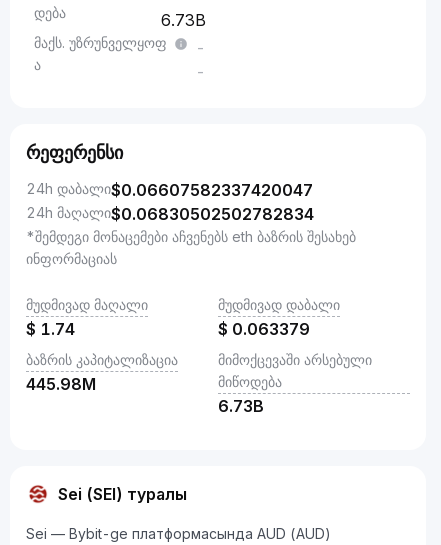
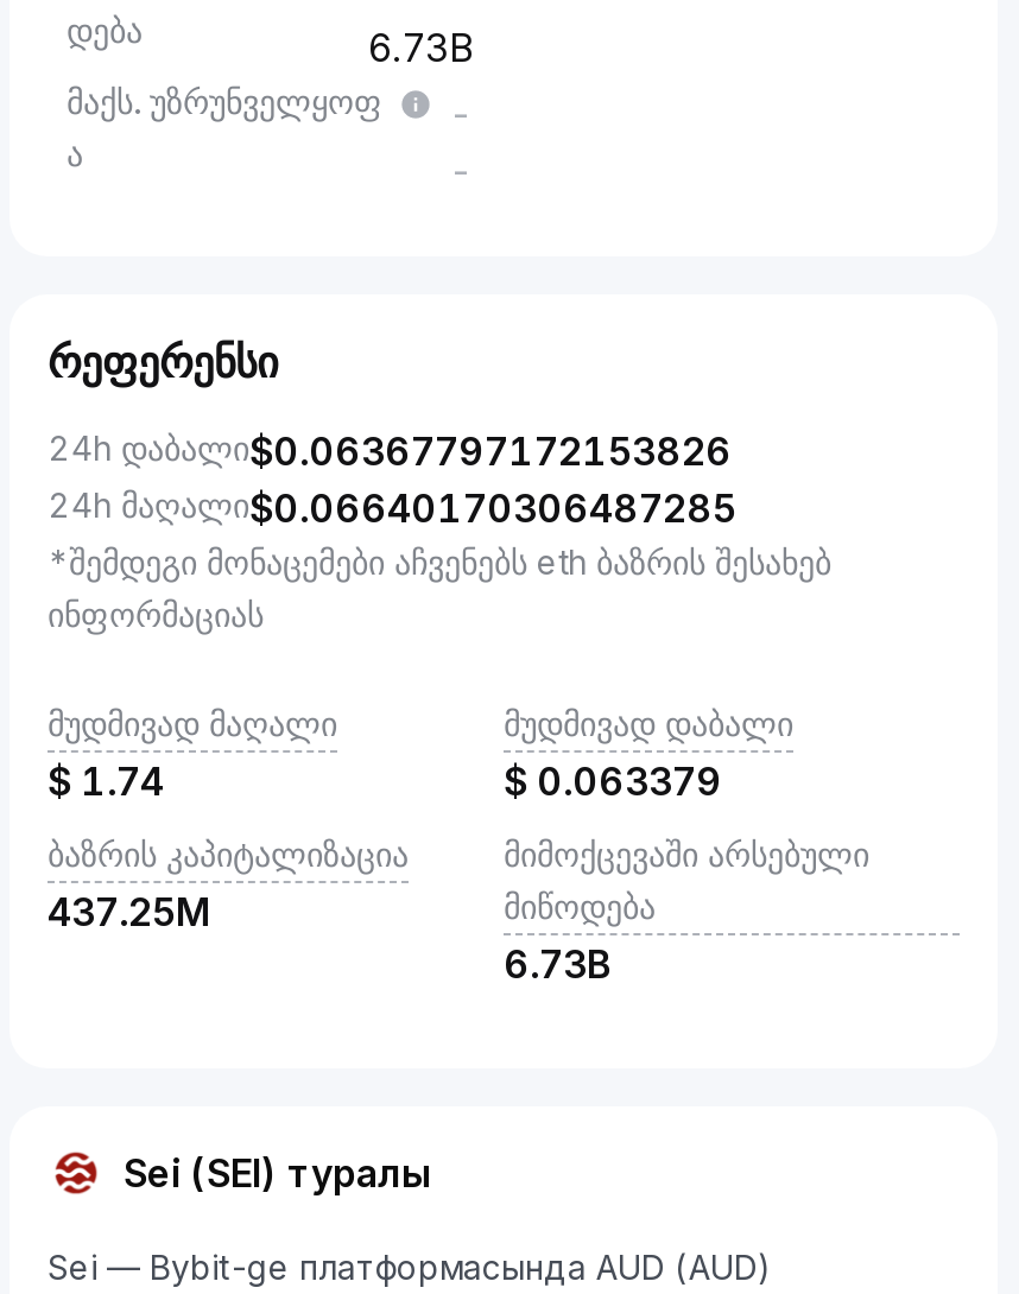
- 24h დაბალი$0.06607582337420047
+ 24h დაბალი$0.06367797172153826

- 24h მაღალი$0.06830502502782834
+ 24h მაღალი$0.06640170306487285

- 445.98M
+ 437.25M
